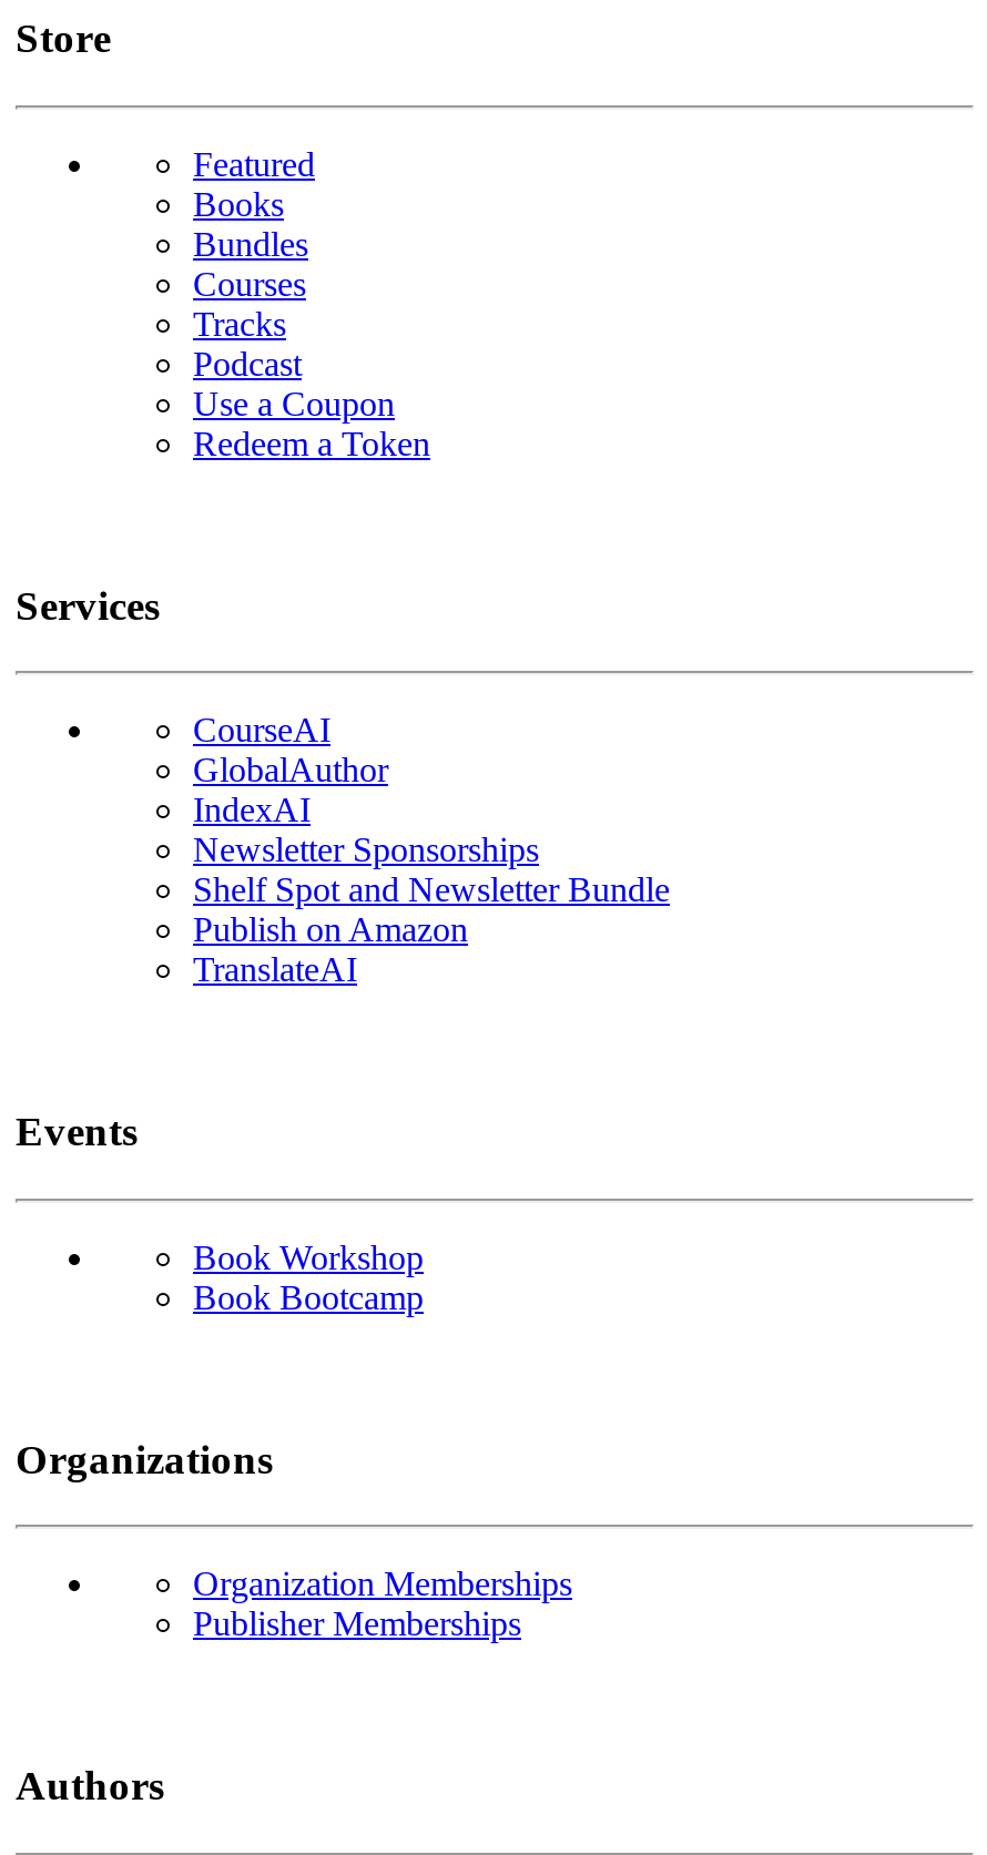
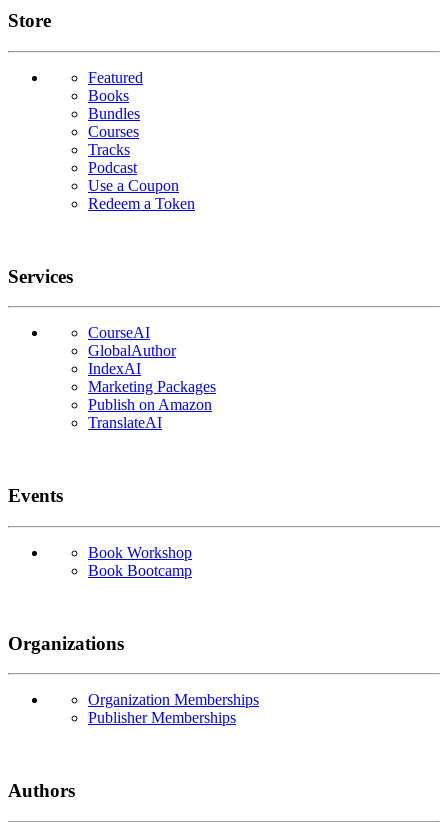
- Newsletter Sponsorships
- Shelf Spot and Newsletter Bundle
+ Marketing Packages
